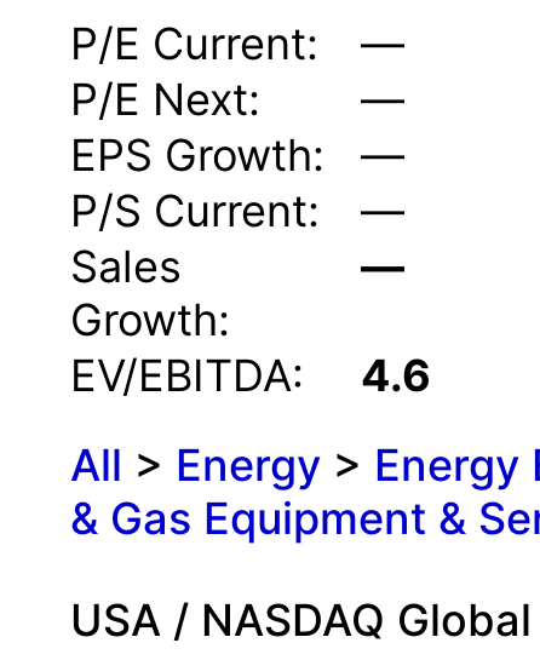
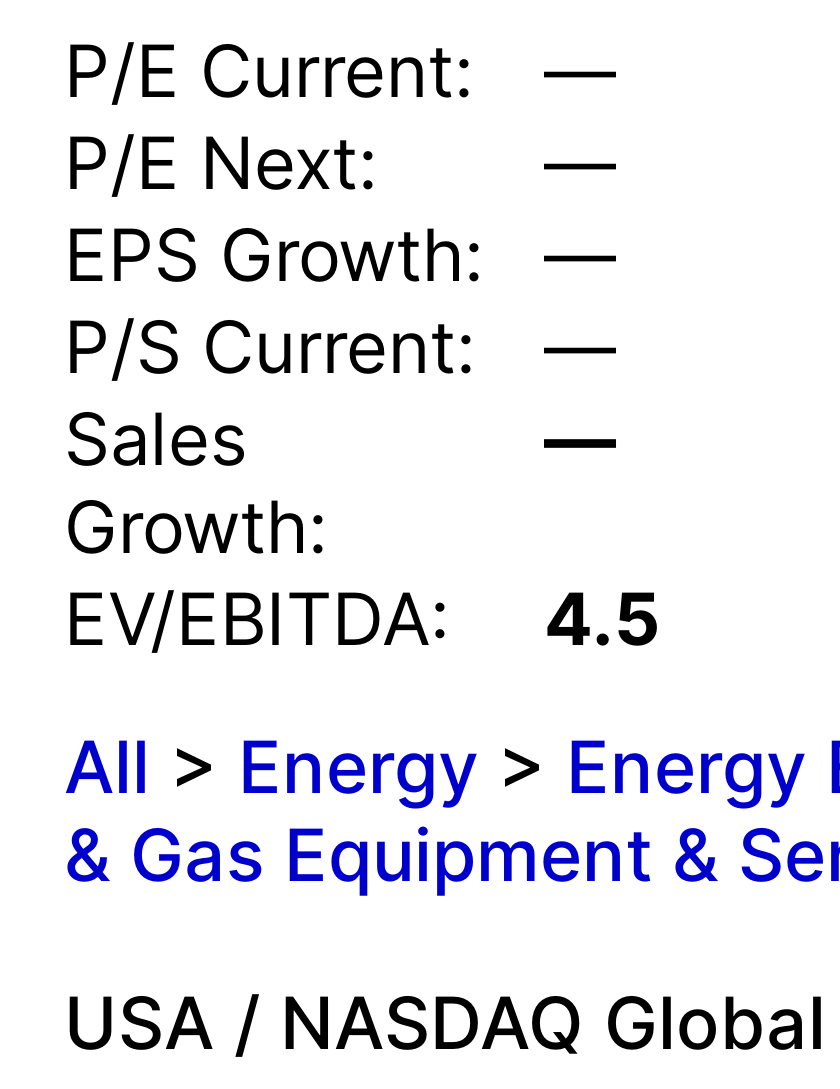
- EV/EBITDA: 4.6
+ EV/EBITDA: 4.5
